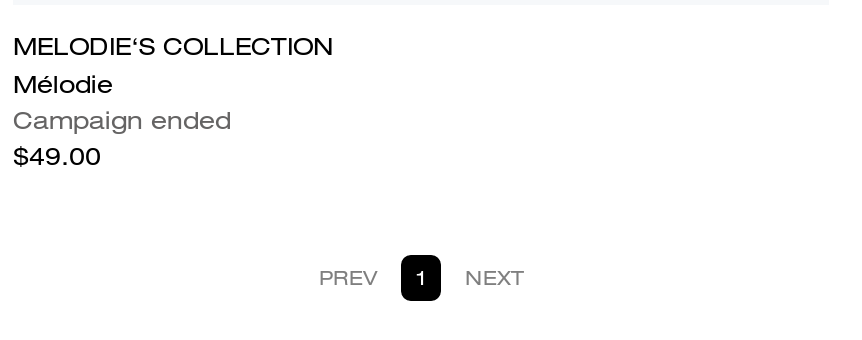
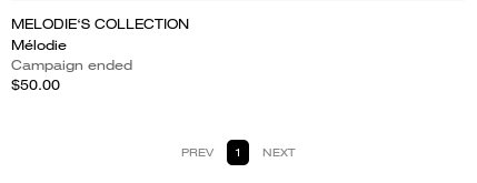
- $49.00
+ $50.00
